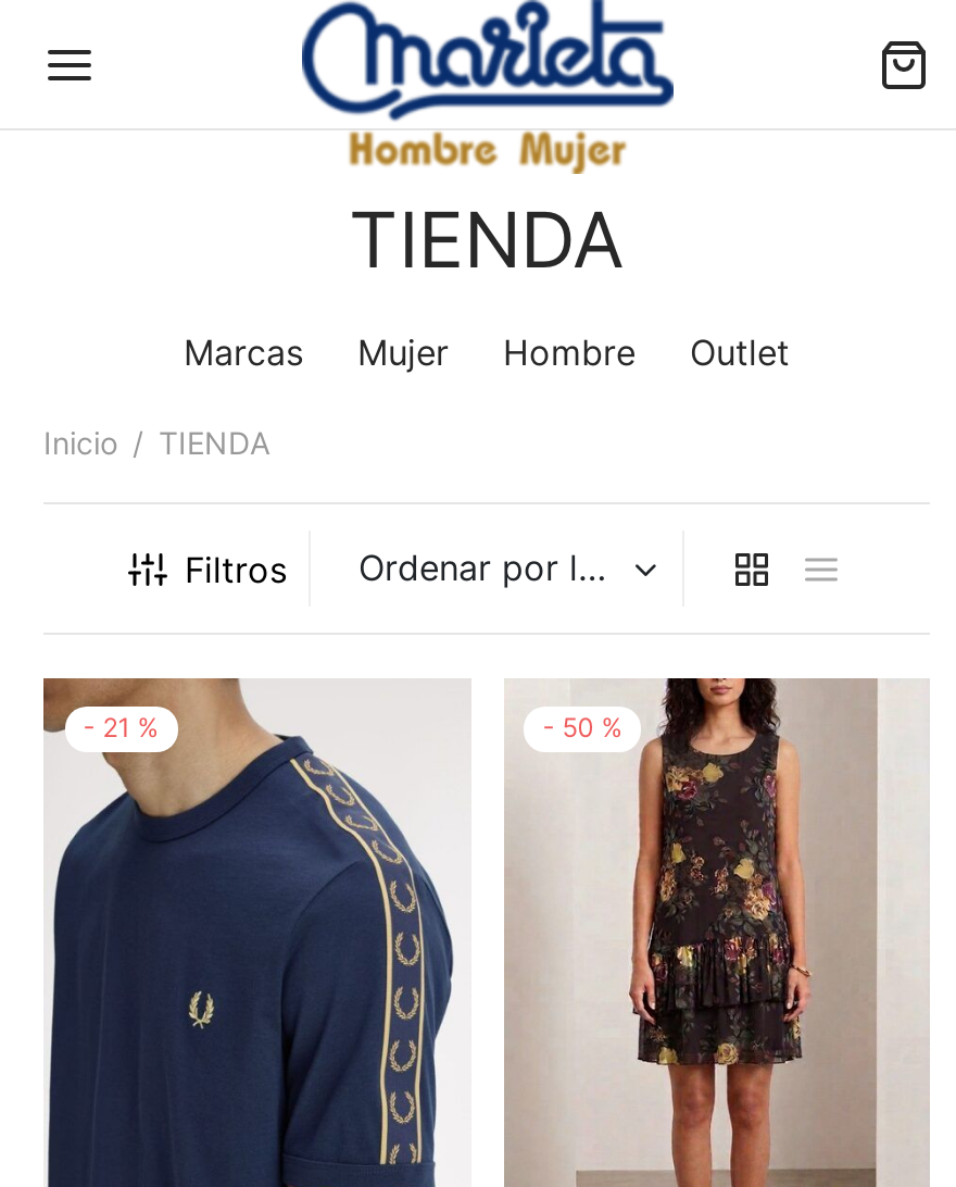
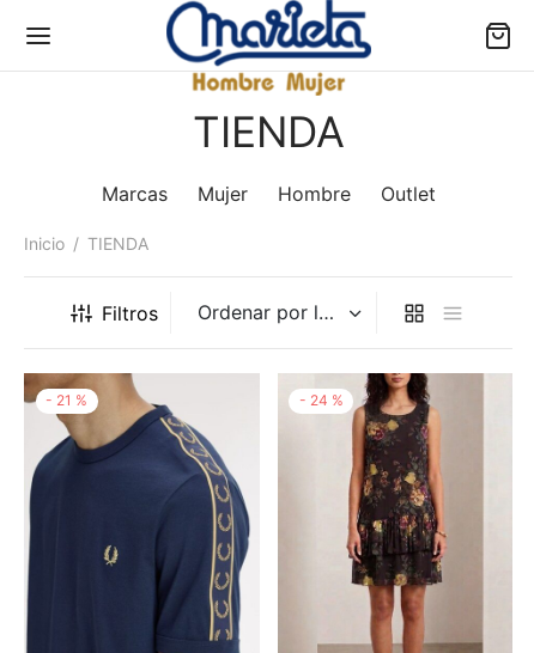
- - 50 %
+ - 24 %
